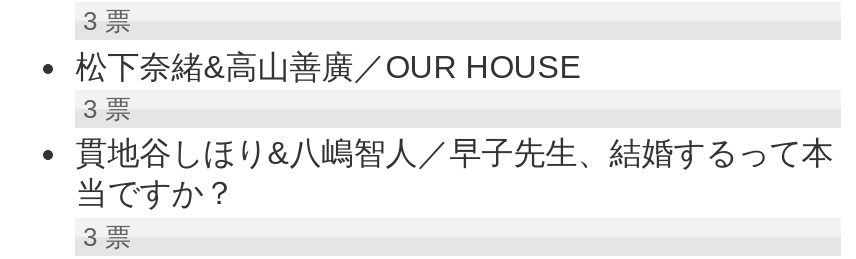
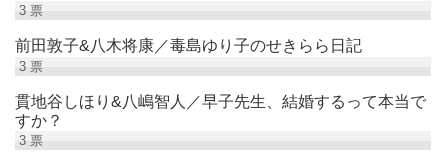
- 松下奈緒&高山善廣／OUR HOUSE
+ 前田敦子&八木将康／毒島ゆり子のせきらら日記
